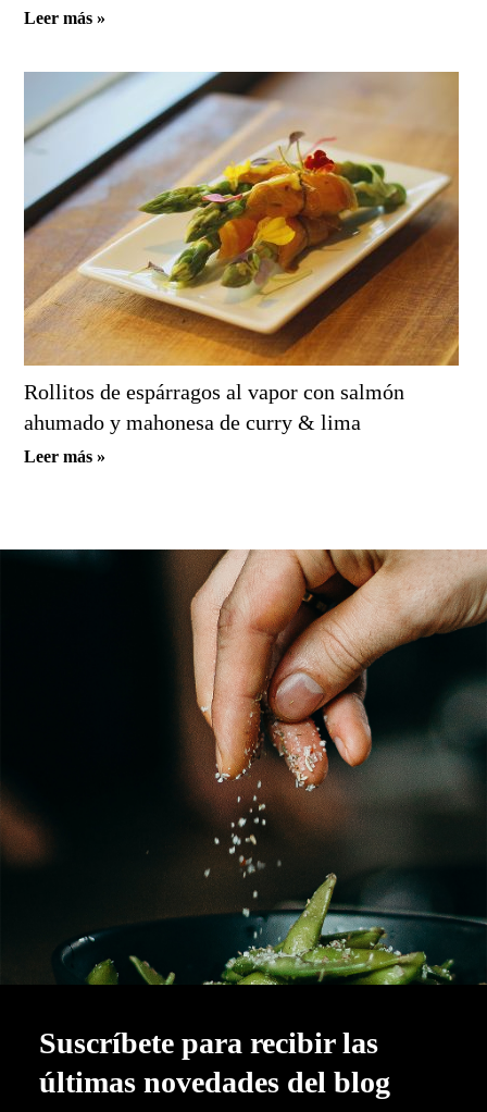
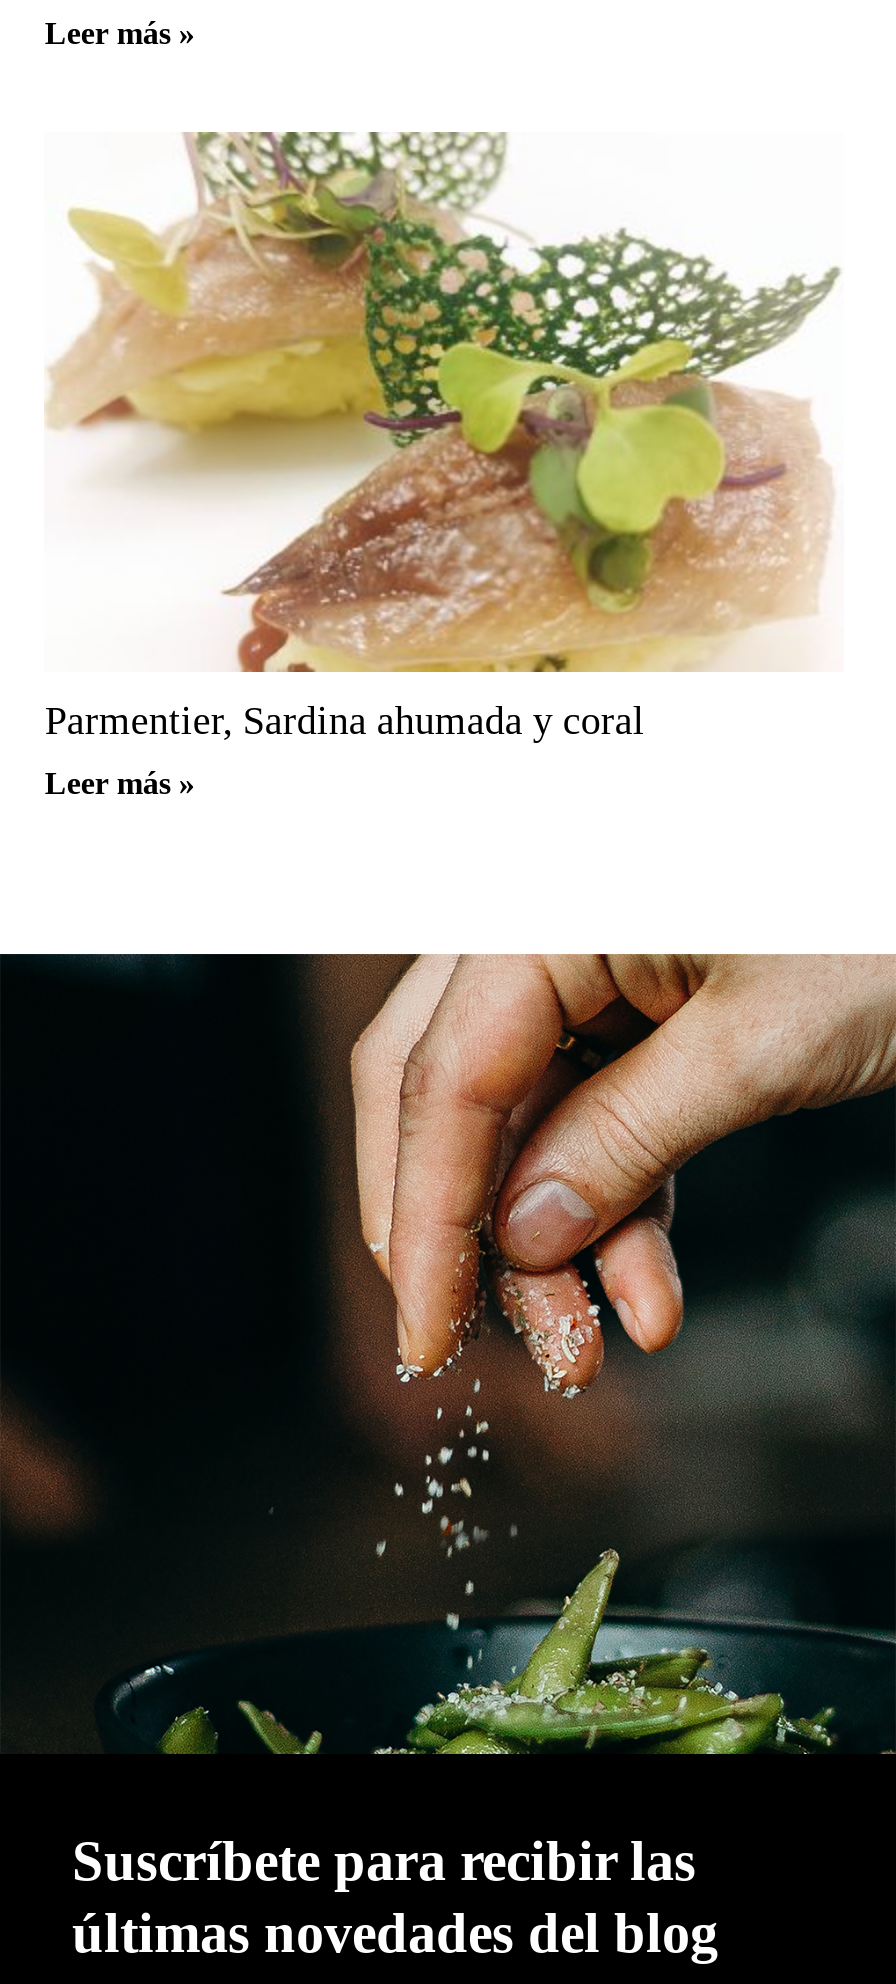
- [image]
- Rollitos de espárragos al vapor con salmón
- ahumado y mahonesa de curry & lima
+ [image]
+ Parmentier, Sardina ahumada y coral
